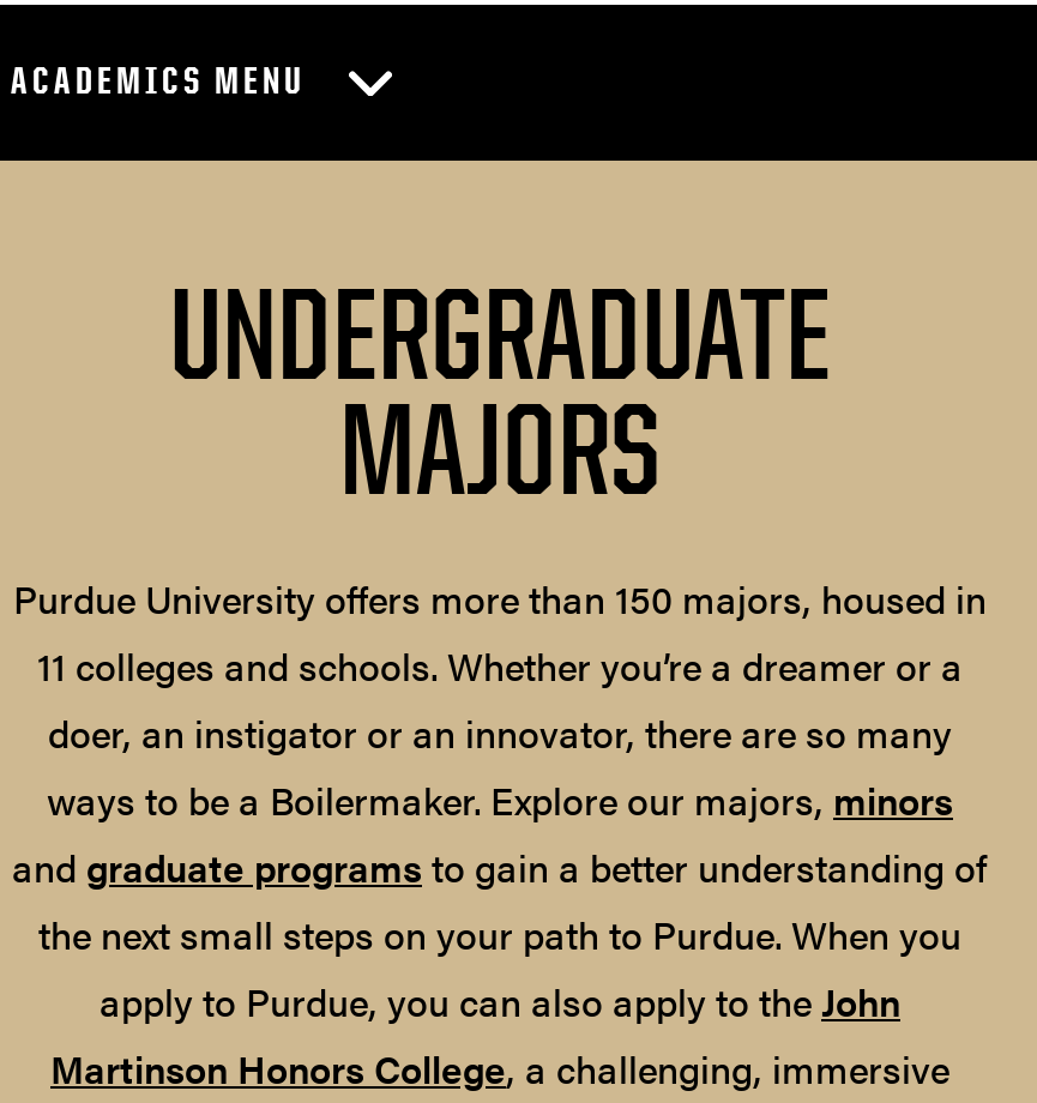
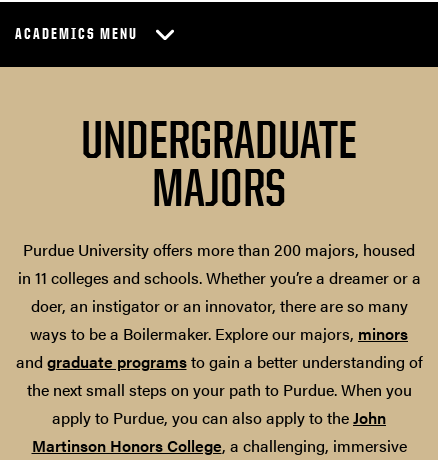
- Purdue University offers more than 150 majors, housed in
- 11 colleges and schools. Whether you’re a dreamer or a
+ Purdue University offers more than 200 majors, housed
+ in 11 colleges and schools. Whether you’re a dreamer or a
